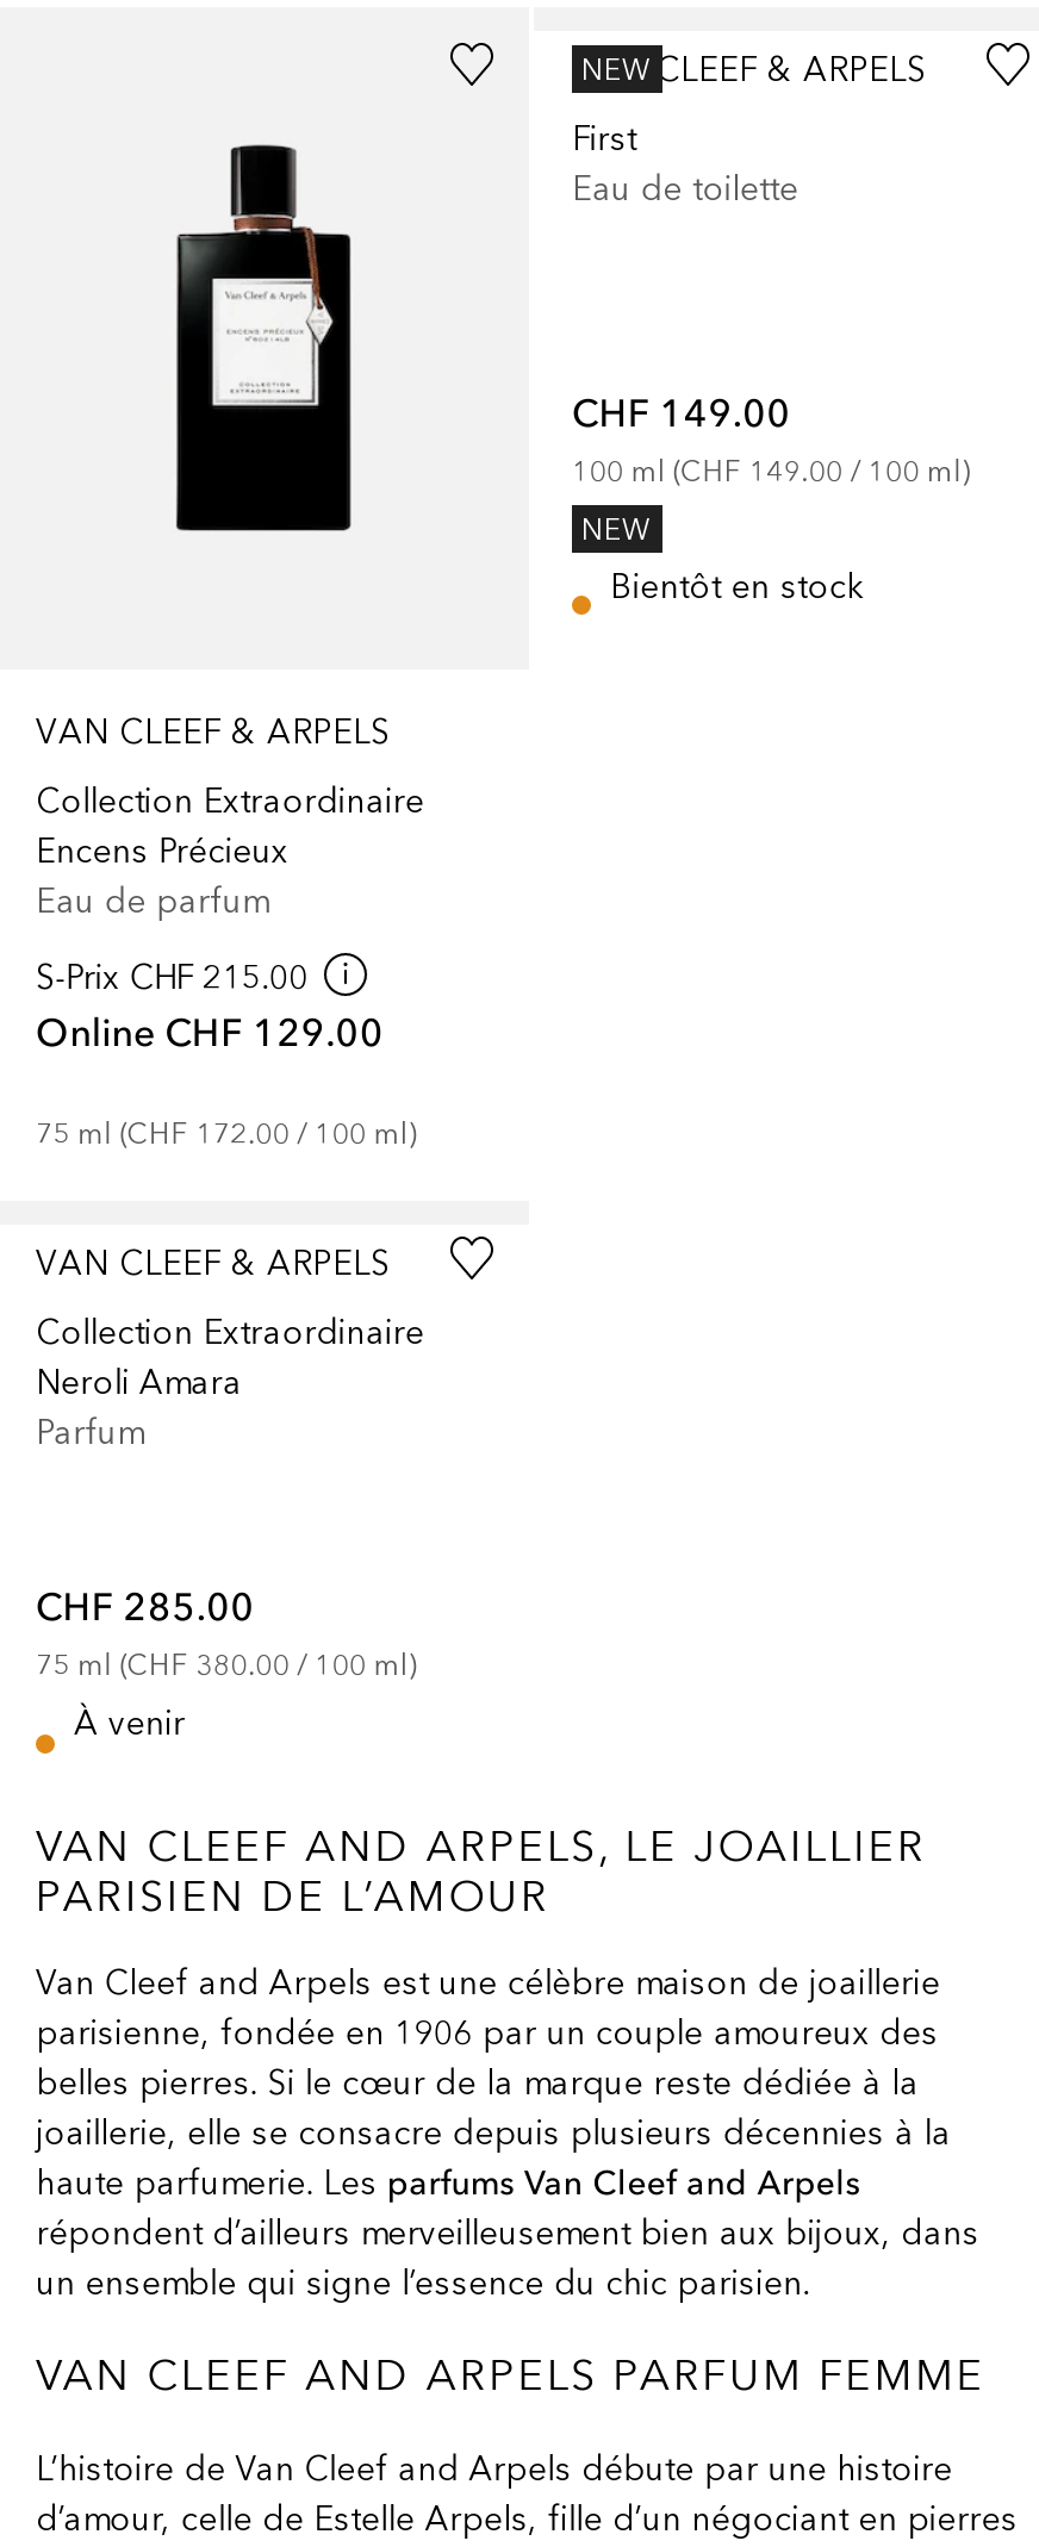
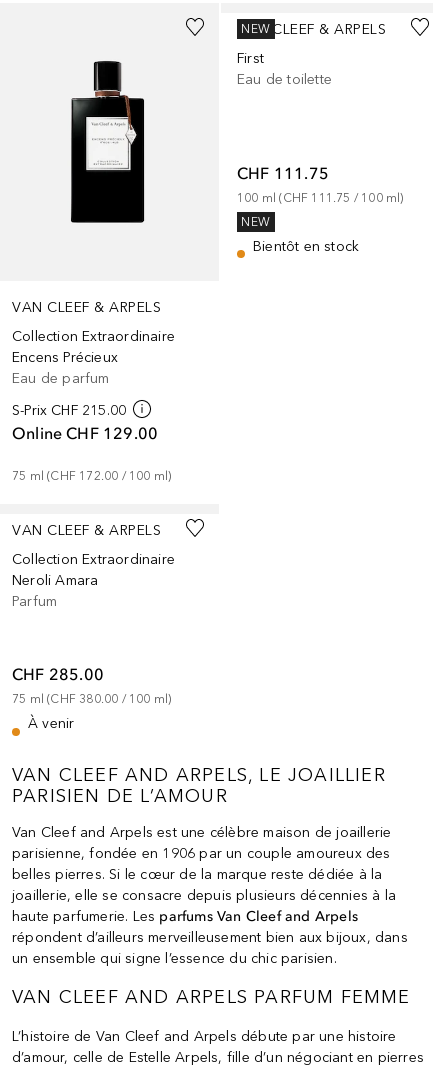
- CHF 149.00
+ CHF 111.75

- 100 ml (CHF 149.00 / 100 ml)
+ 100 ml (CHF 111.75 / 100 ml)
